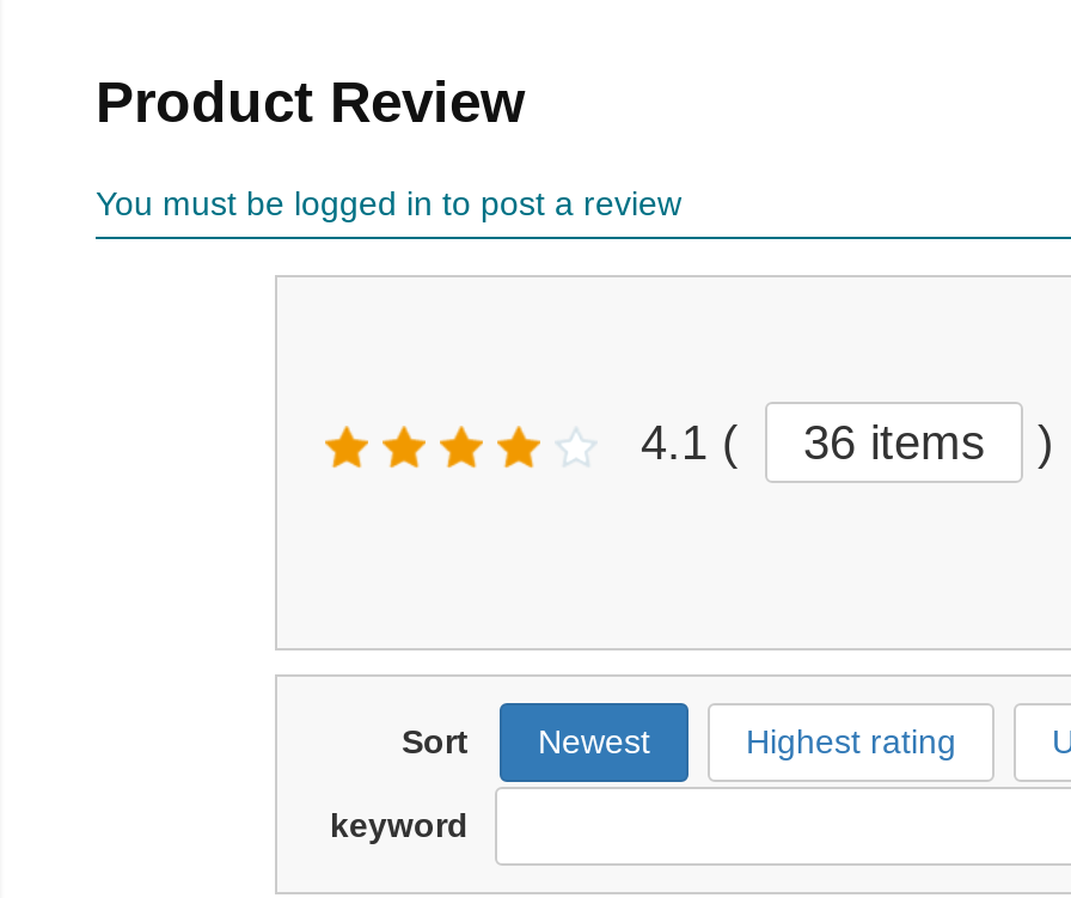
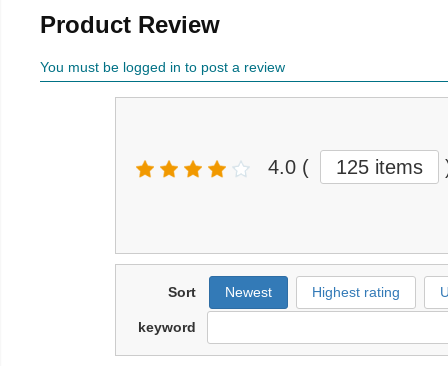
- 4.1 (
+ 4.0 (

- 36 items
+ 125 items
